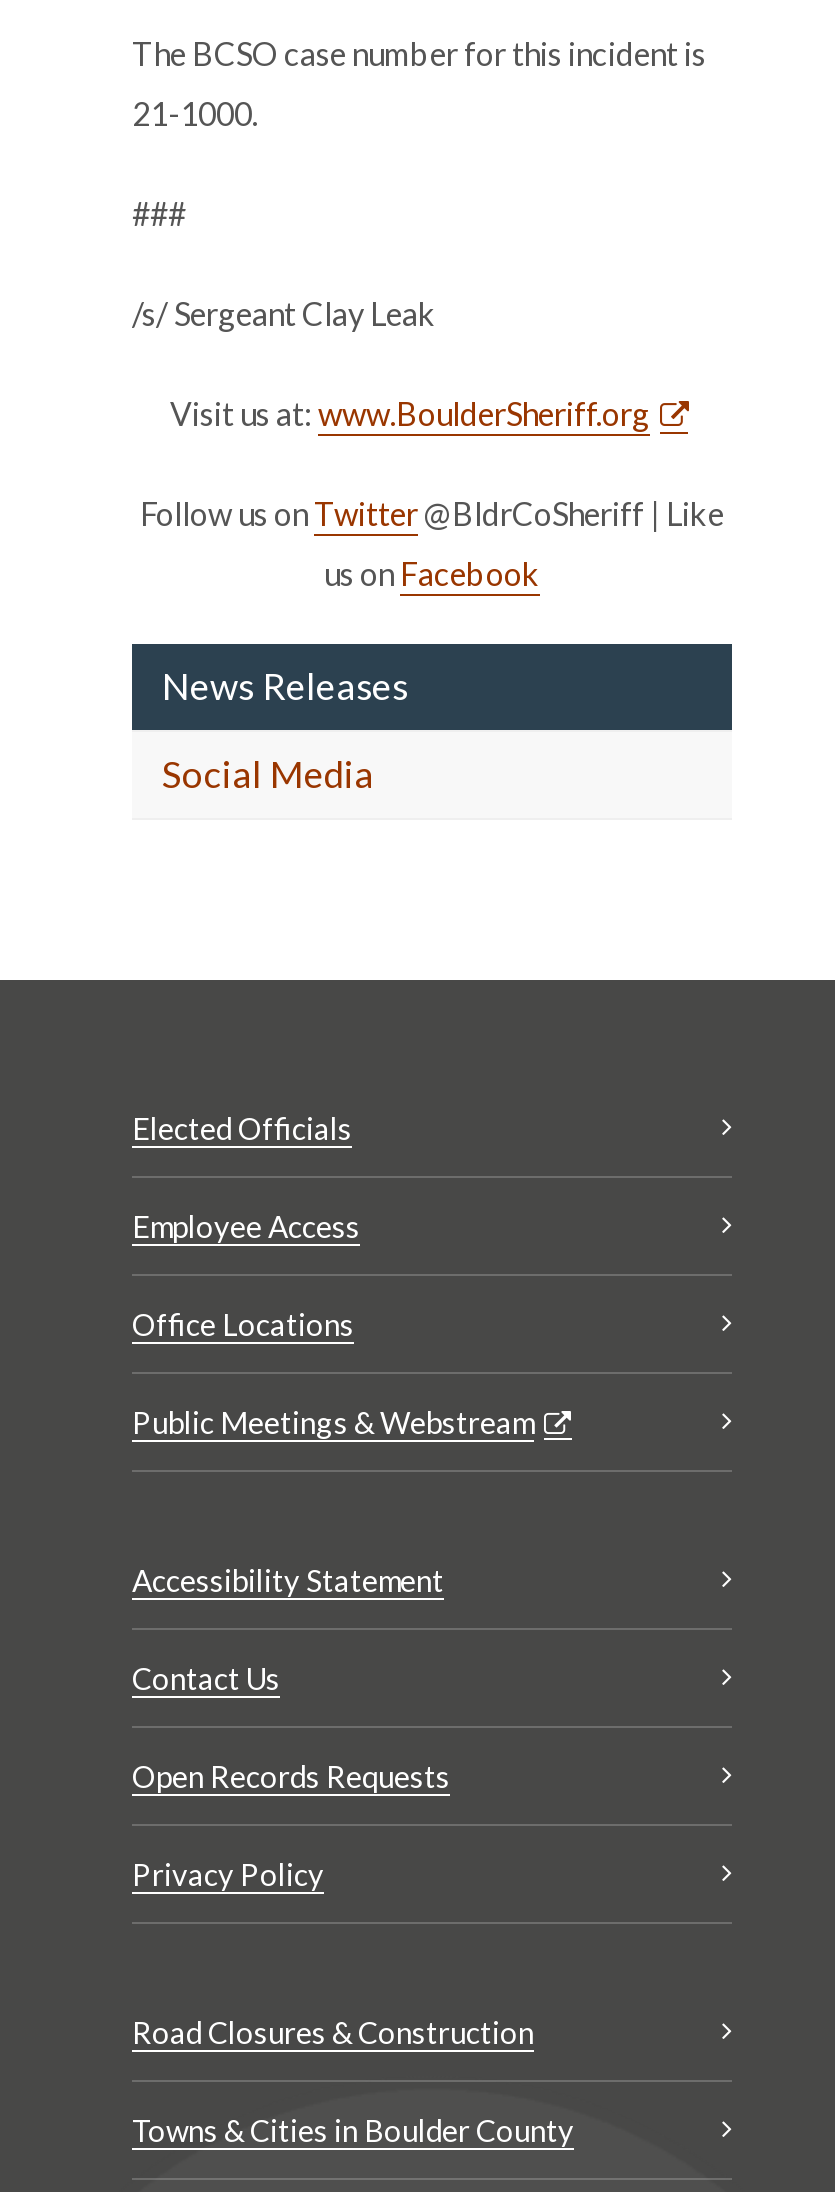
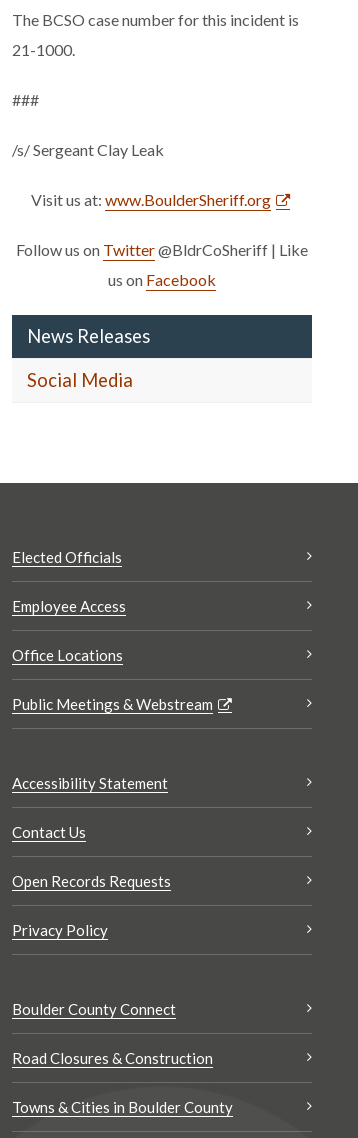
+ Boulder County Connect
